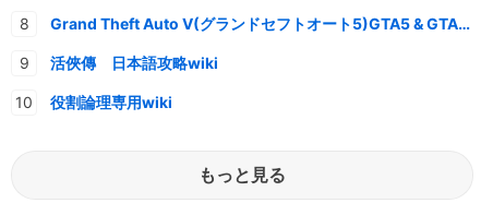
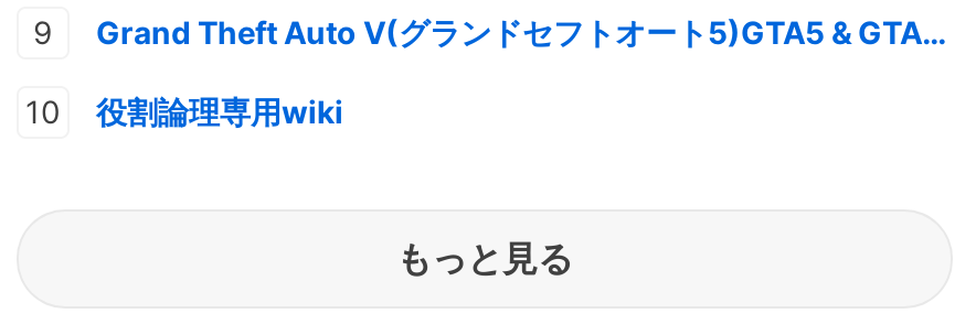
- 活俠傳 日本語攻略wiki
